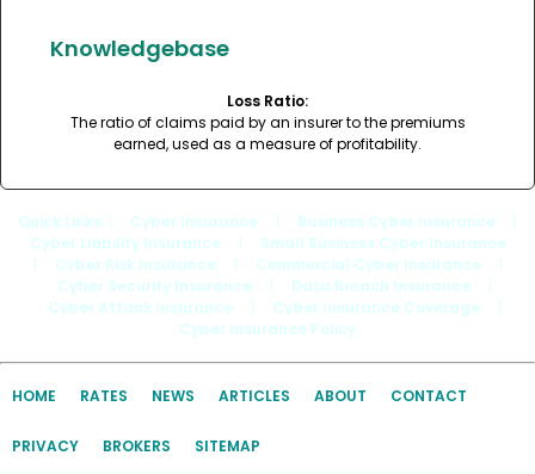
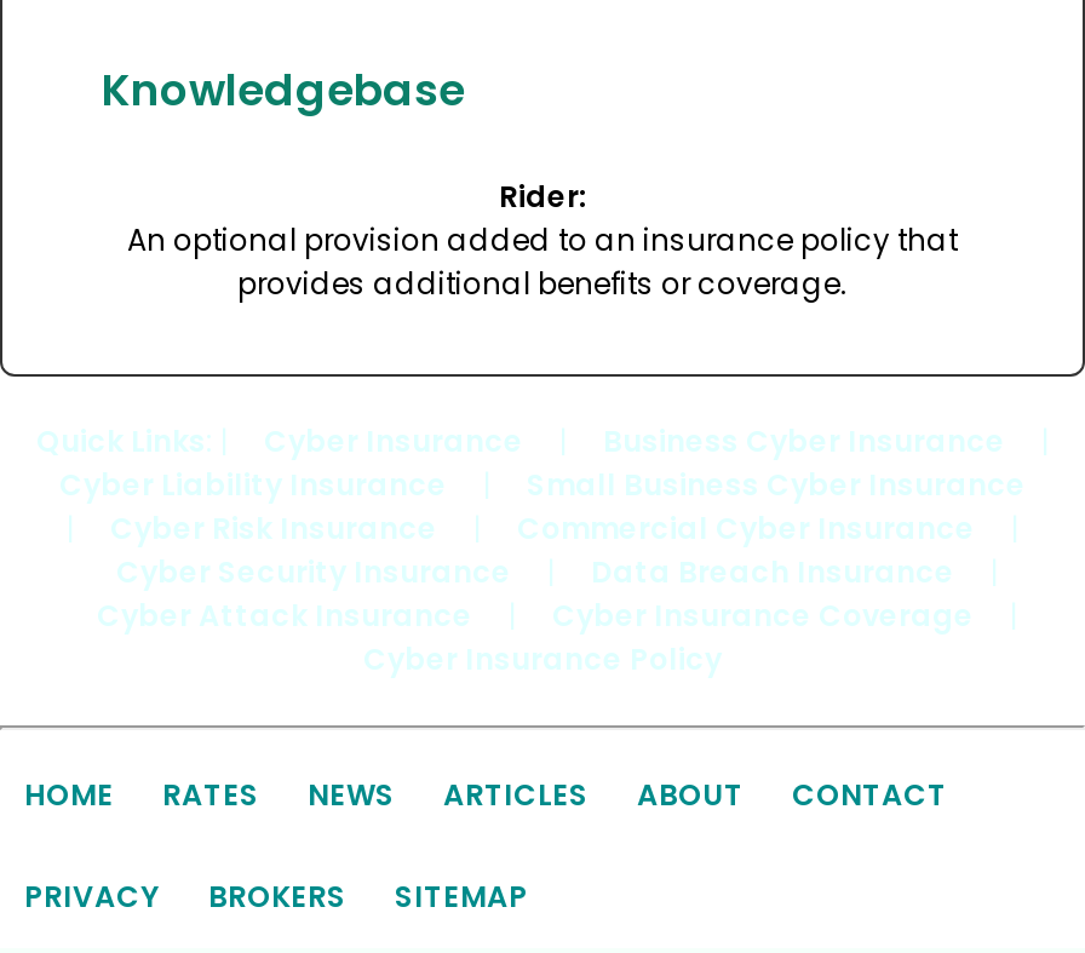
- Loss Ratio:
- The ratio of claims paid by an insurer to the premiums
- earned, used as a measure of profitability.
+ Rider:
+ An optional provision added to an insurance policy that
+ provides additional benefits or coverage.
